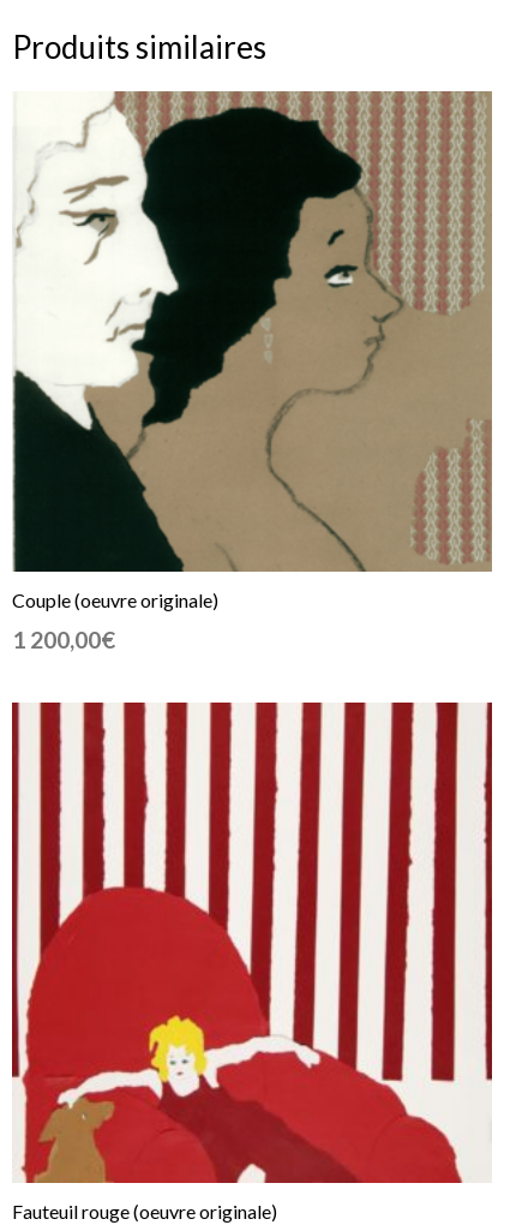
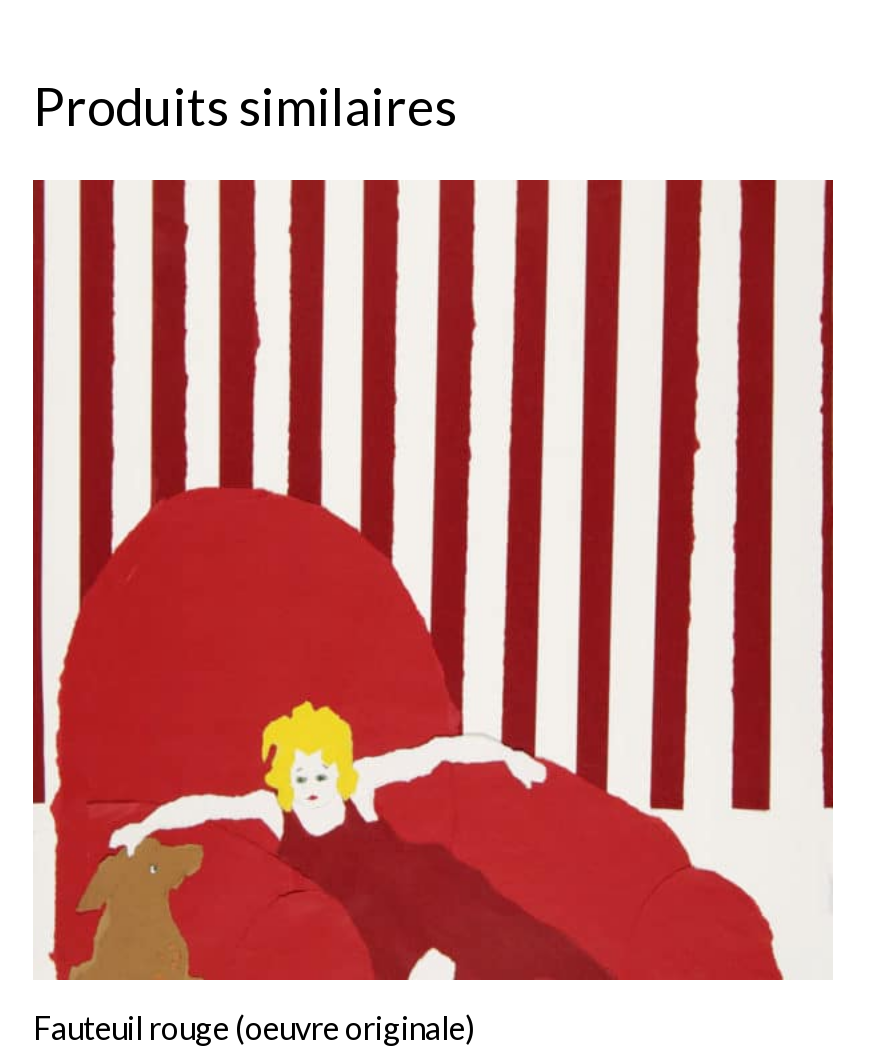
- [image]
- Couple (oeuvre originale)
- 1 200,00€
